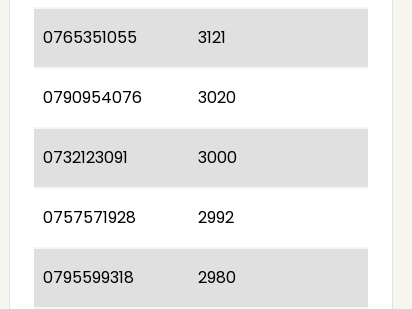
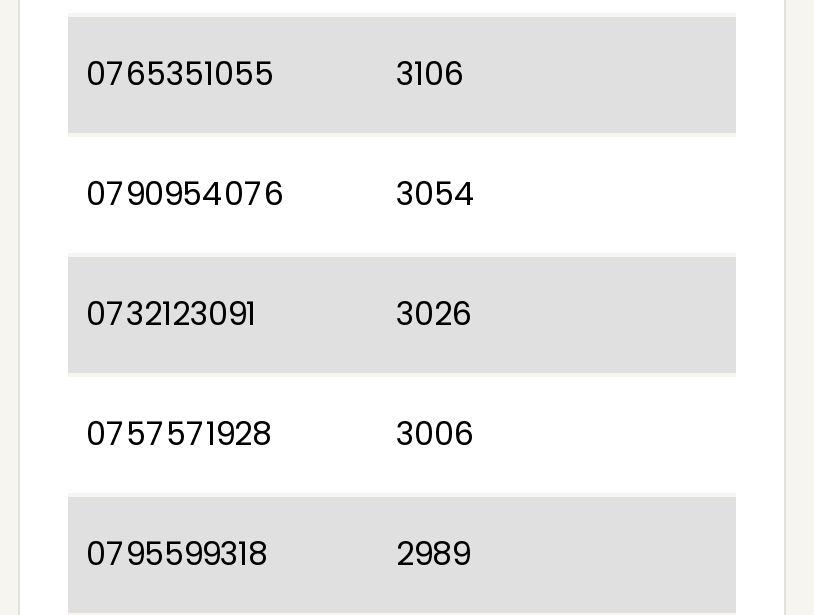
- 3121
+ 3106

- 3020
+ 3054

- 3000
+ 3026

- 2992
+ 3006

- 2980
+ 2989
